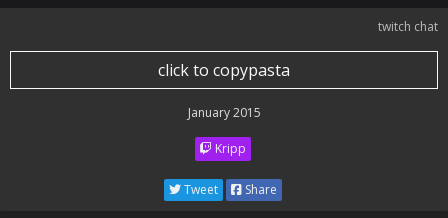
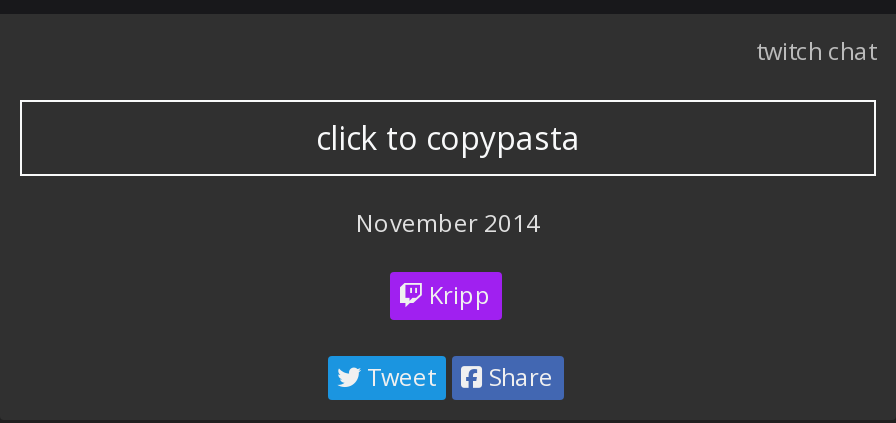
- January 2015
+ November 2014
